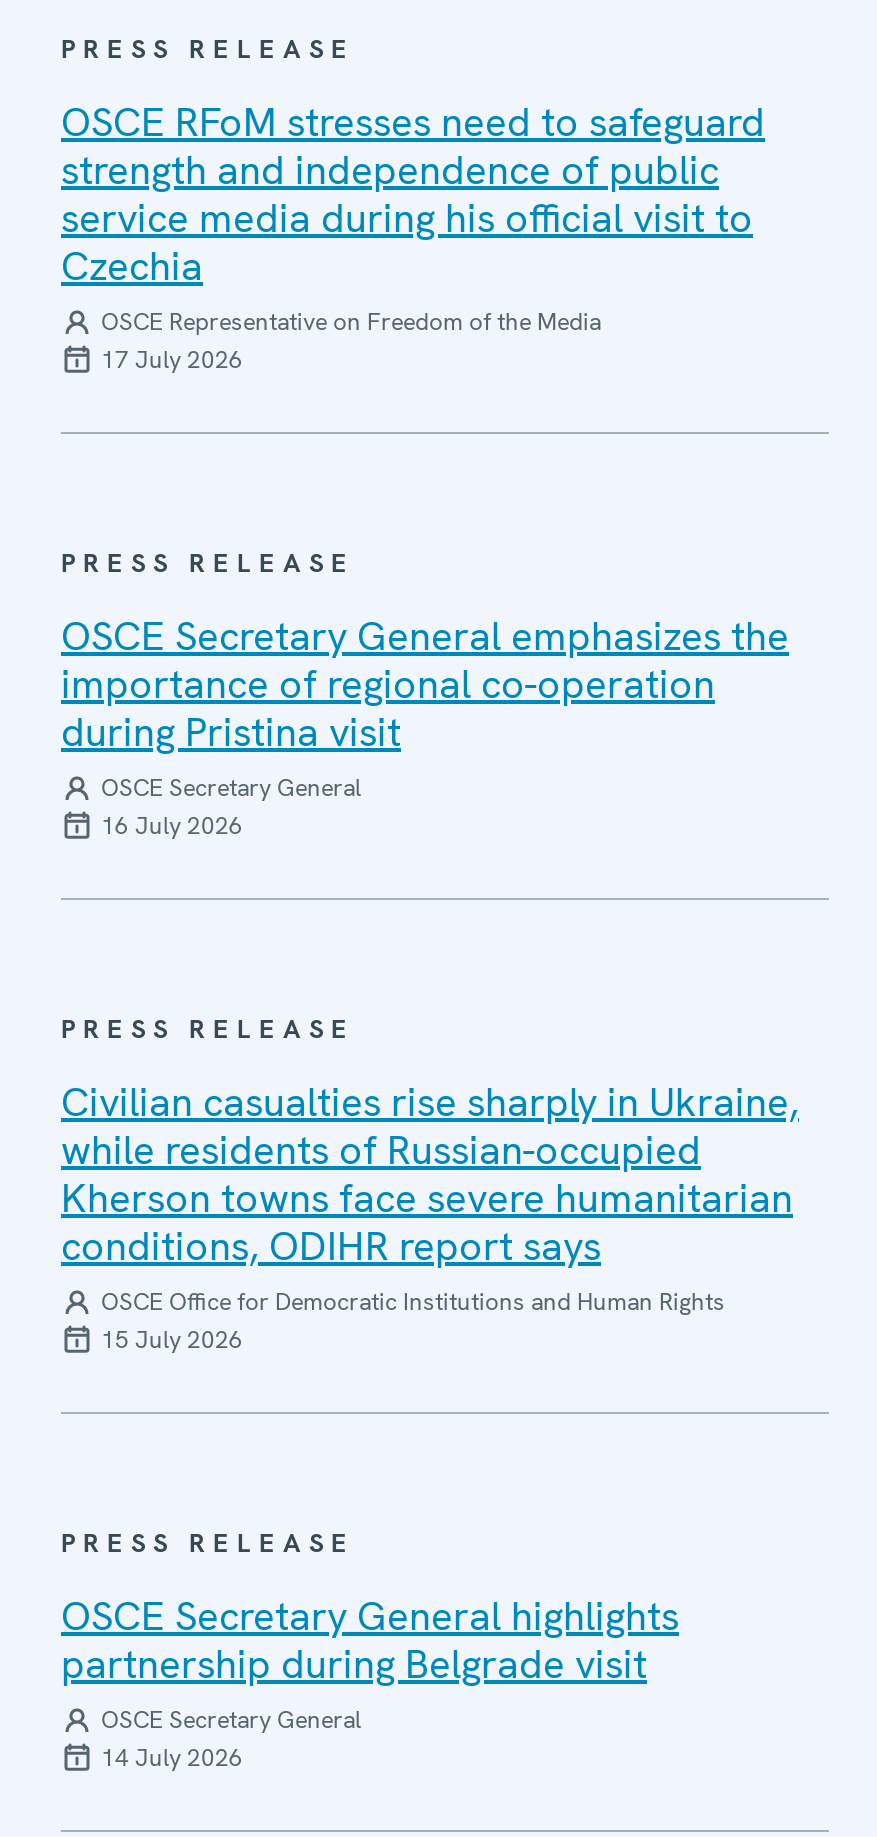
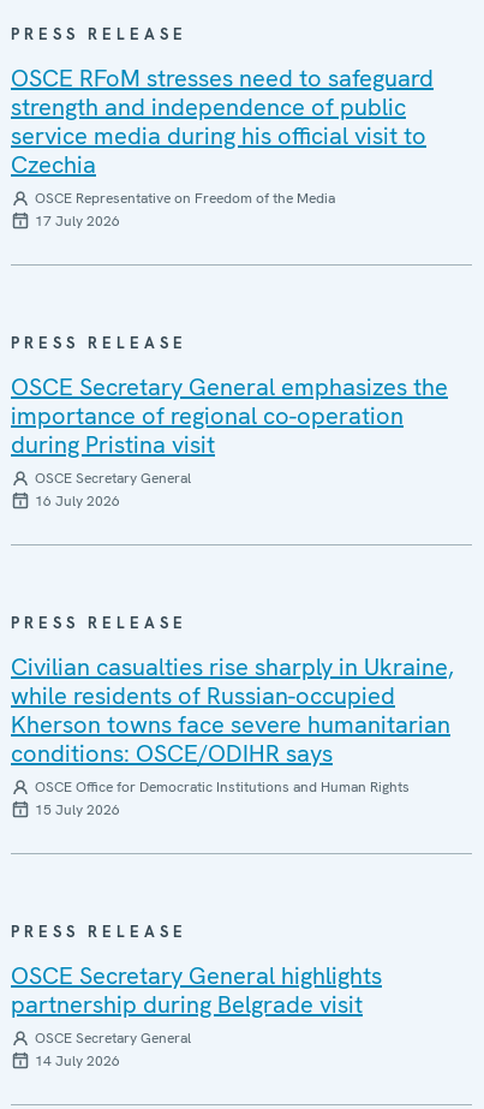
- conditions, ODIHR report says
+ conditions: OSCE/ODIHR says
